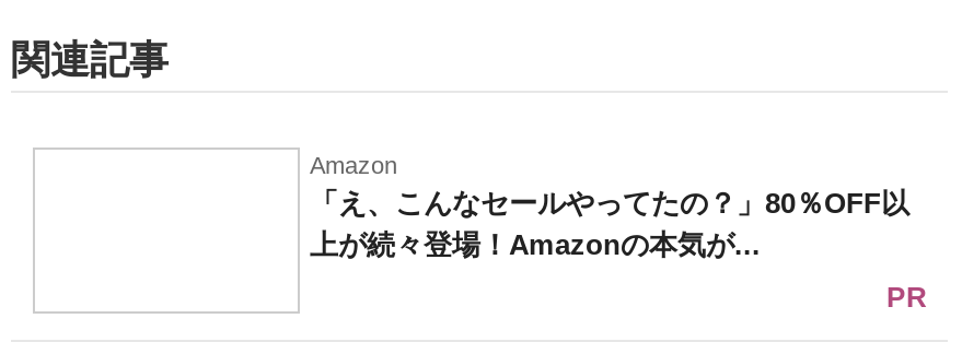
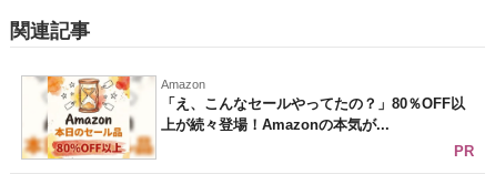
+ [image]
